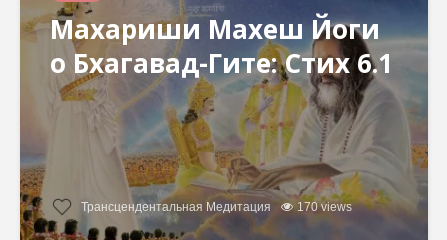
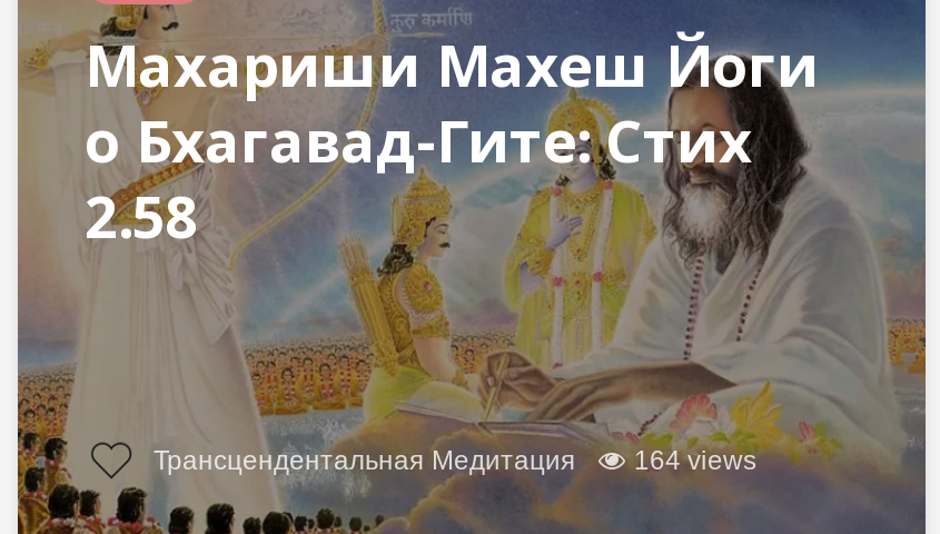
- о Бхагавад-Гите: Стих 6.1
+ о Бхагавад-Гите: Стих
+ 2.58

- Трансцендентальная Медитация 170 views
+ Трансцендентальная Медитация 164 views
